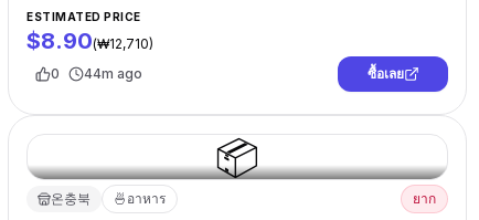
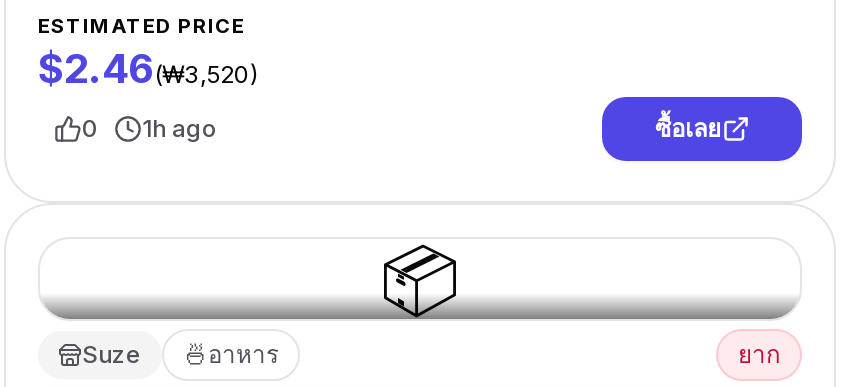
- $8.90(₩12,710)
+ $2.46(₩3,520)

- 0 44m ago
+ 0 1h ago

- 온충북
+ Suze
